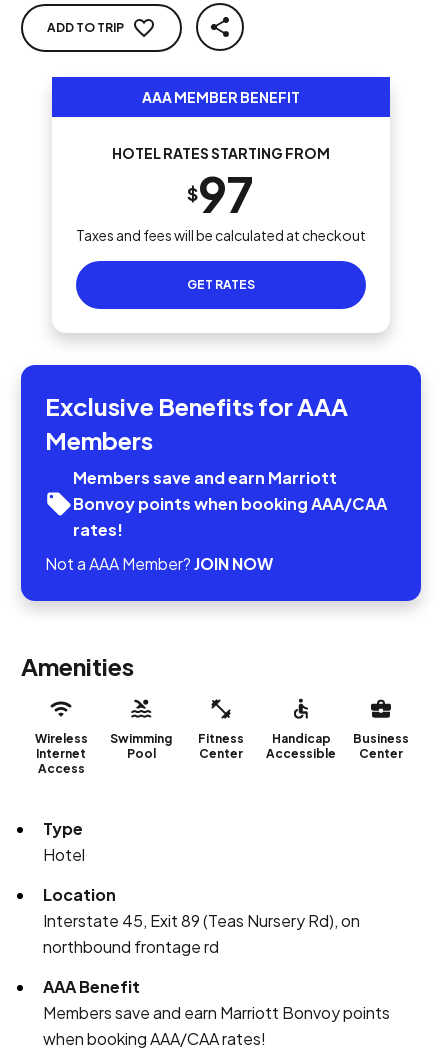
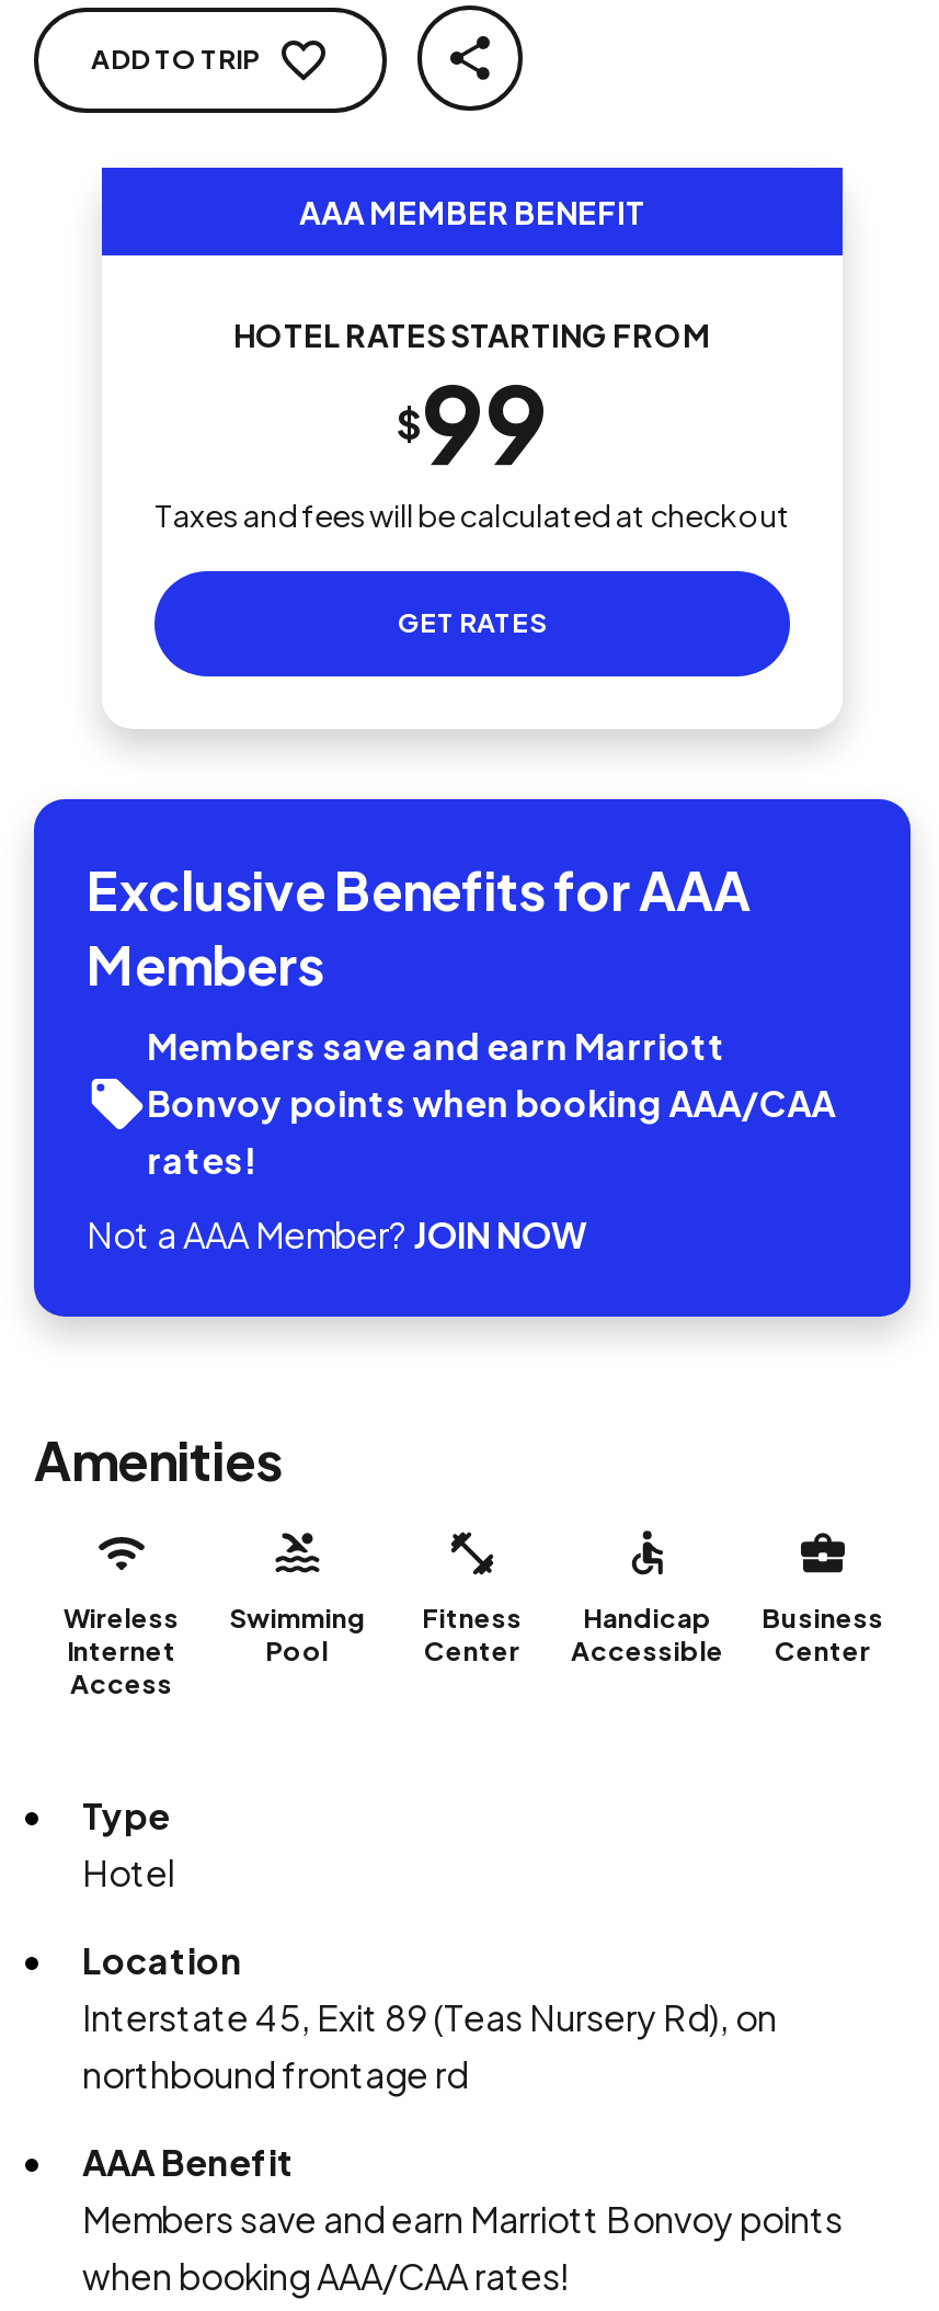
- $97
+ $99
